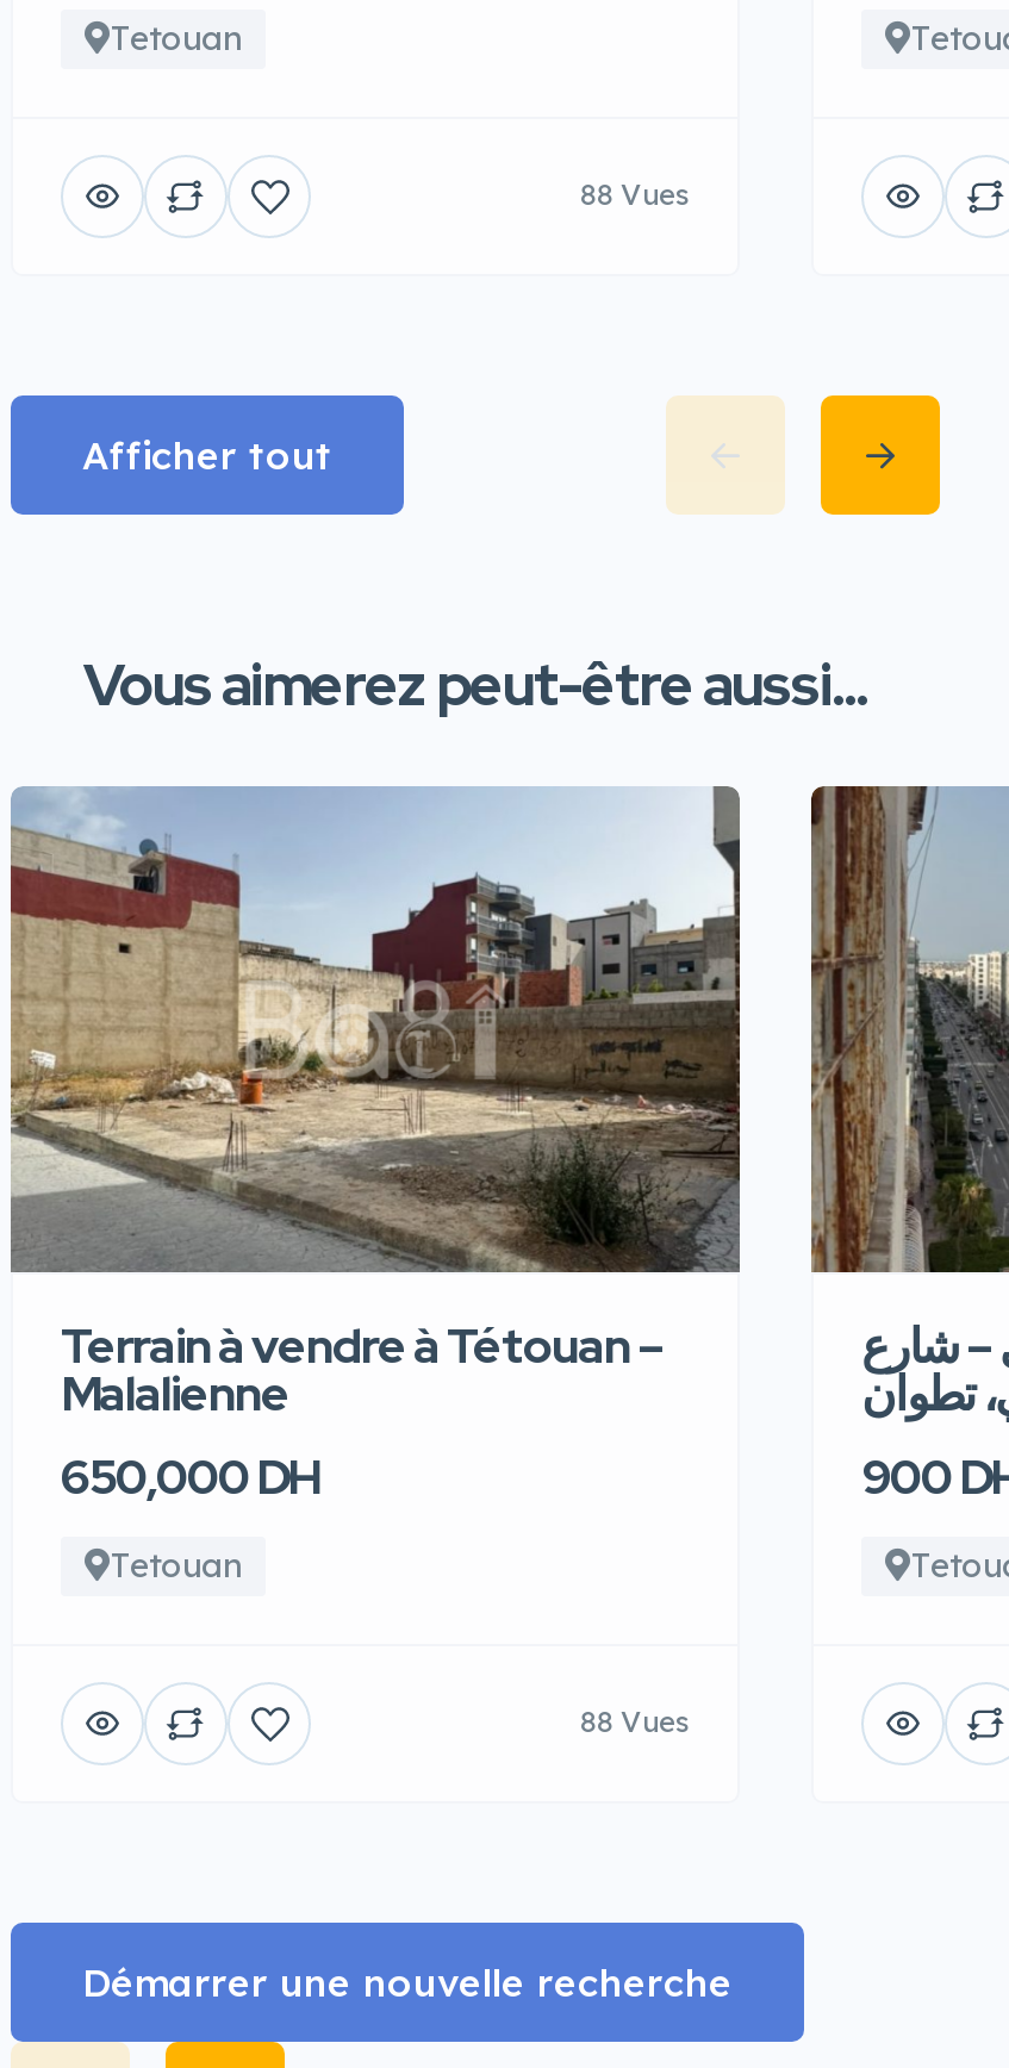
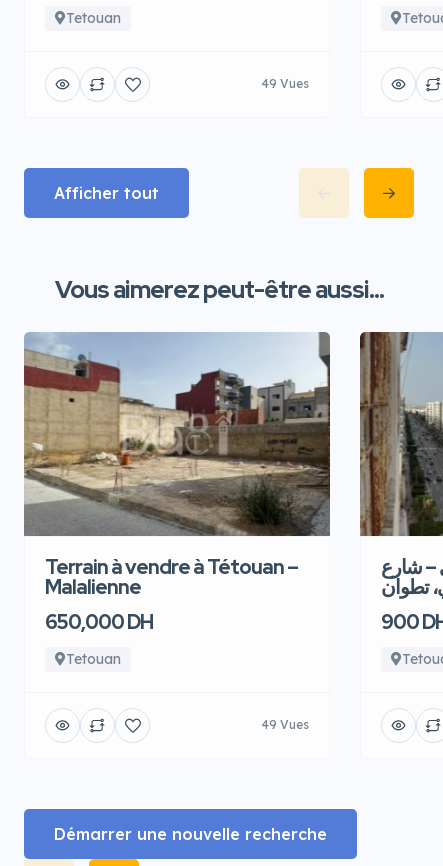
- 88 Vues
+ 49 Vues

- 88 Vues
+ 49 Vues
